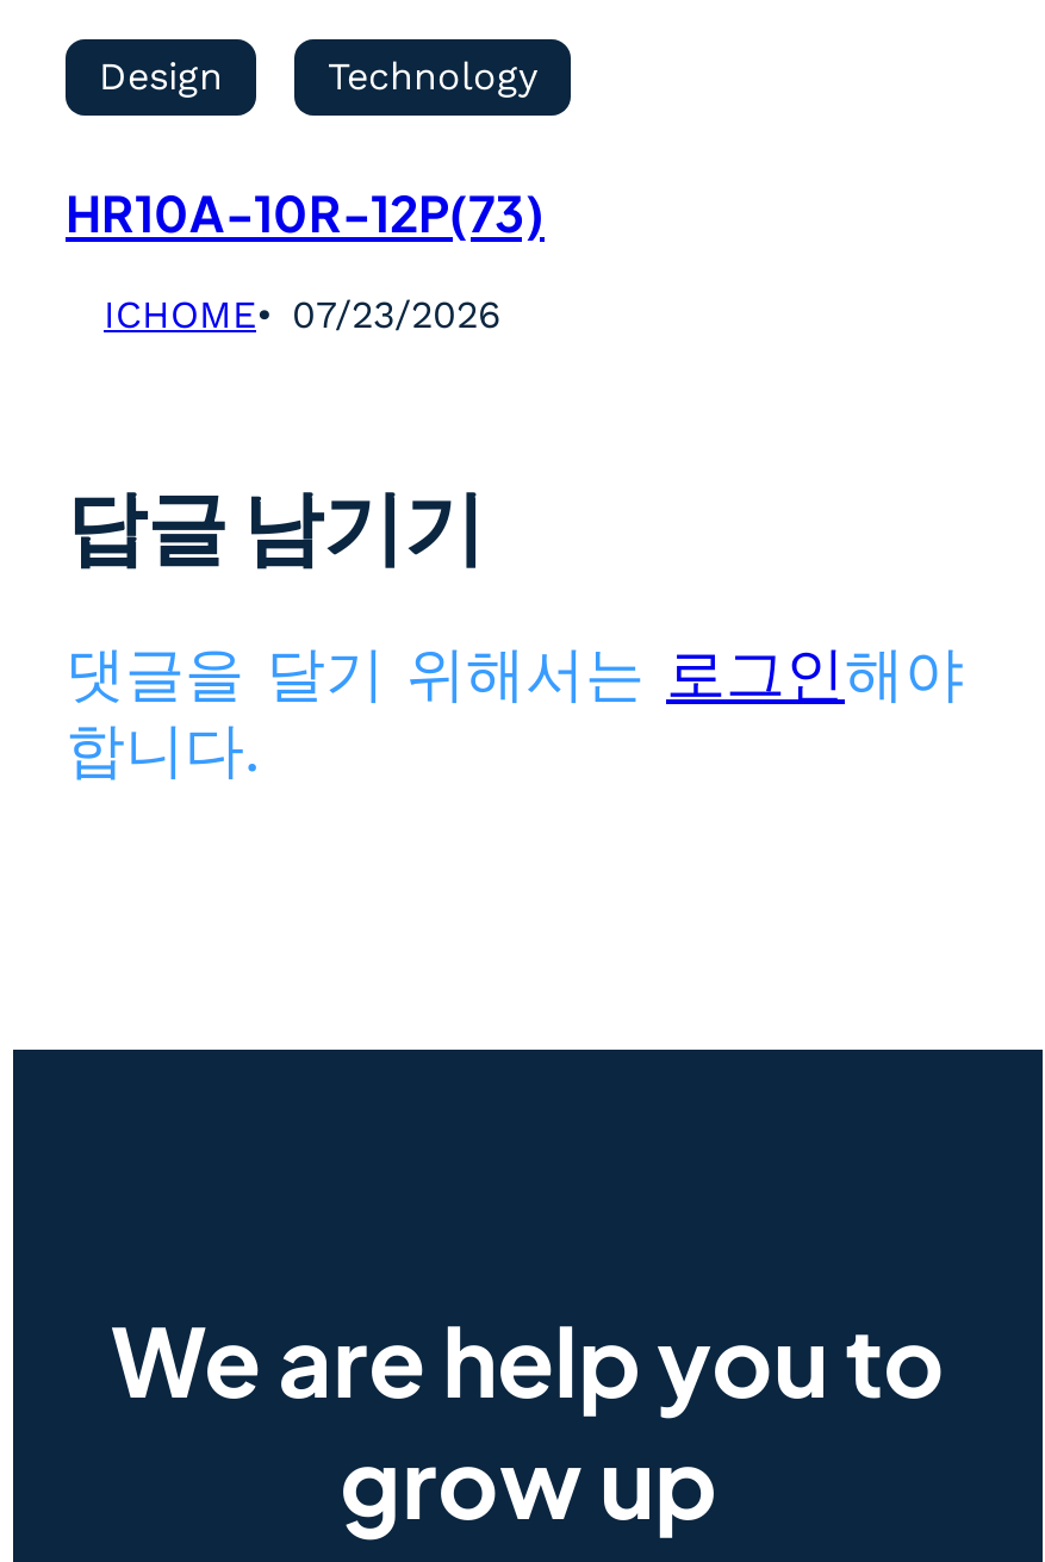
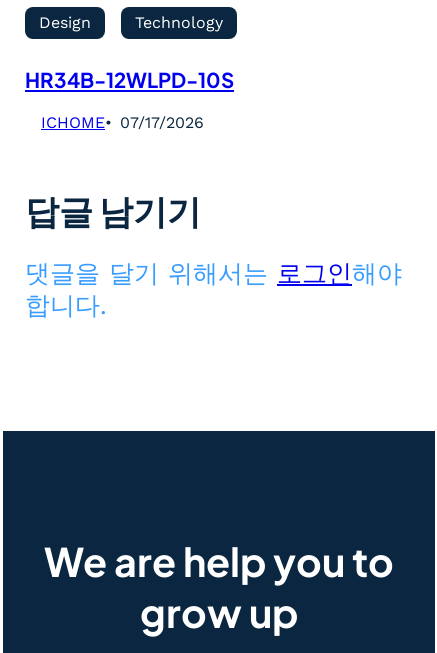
- HR10A-10R-12P(73)
+ HR34B-12WLPD-10S

- ICHOME 07/23/2026
+ ICHOME 07/17/2026
